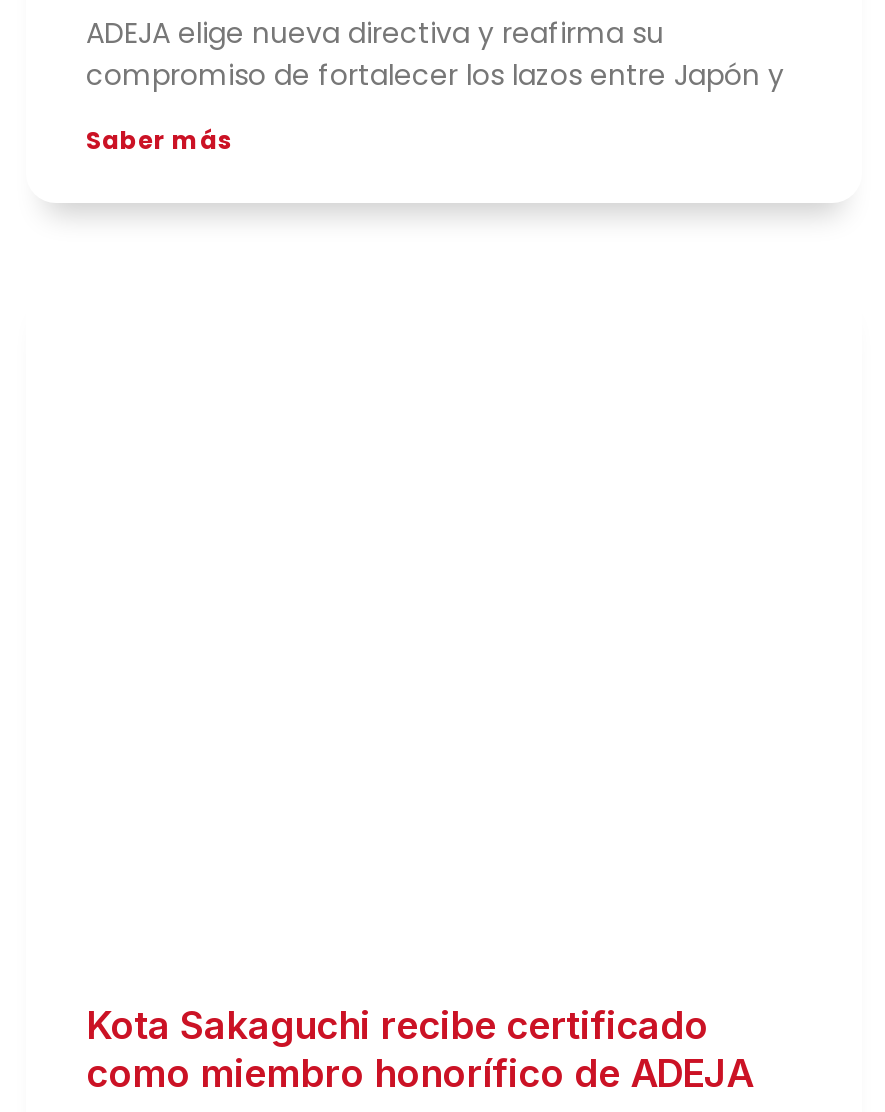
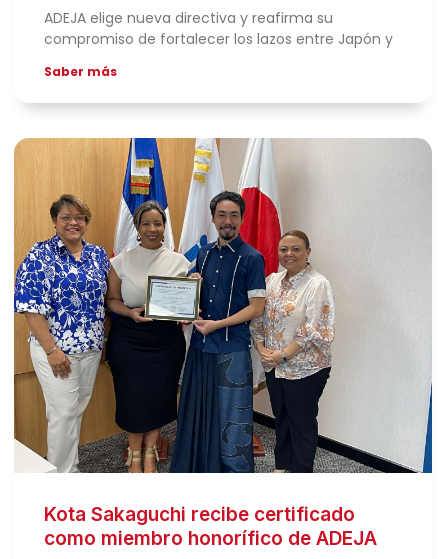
+ [image]
